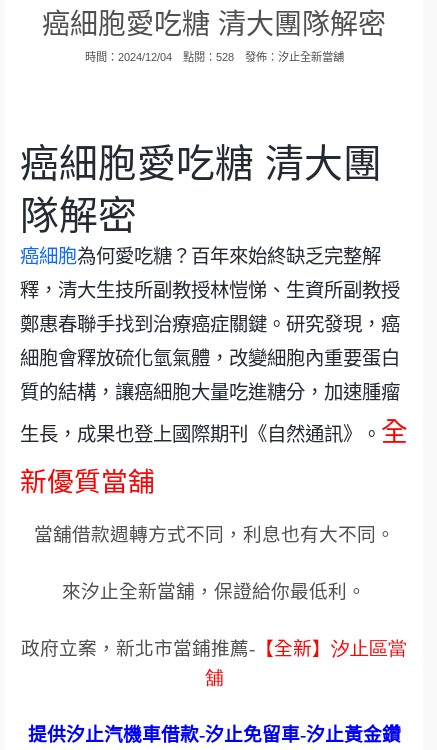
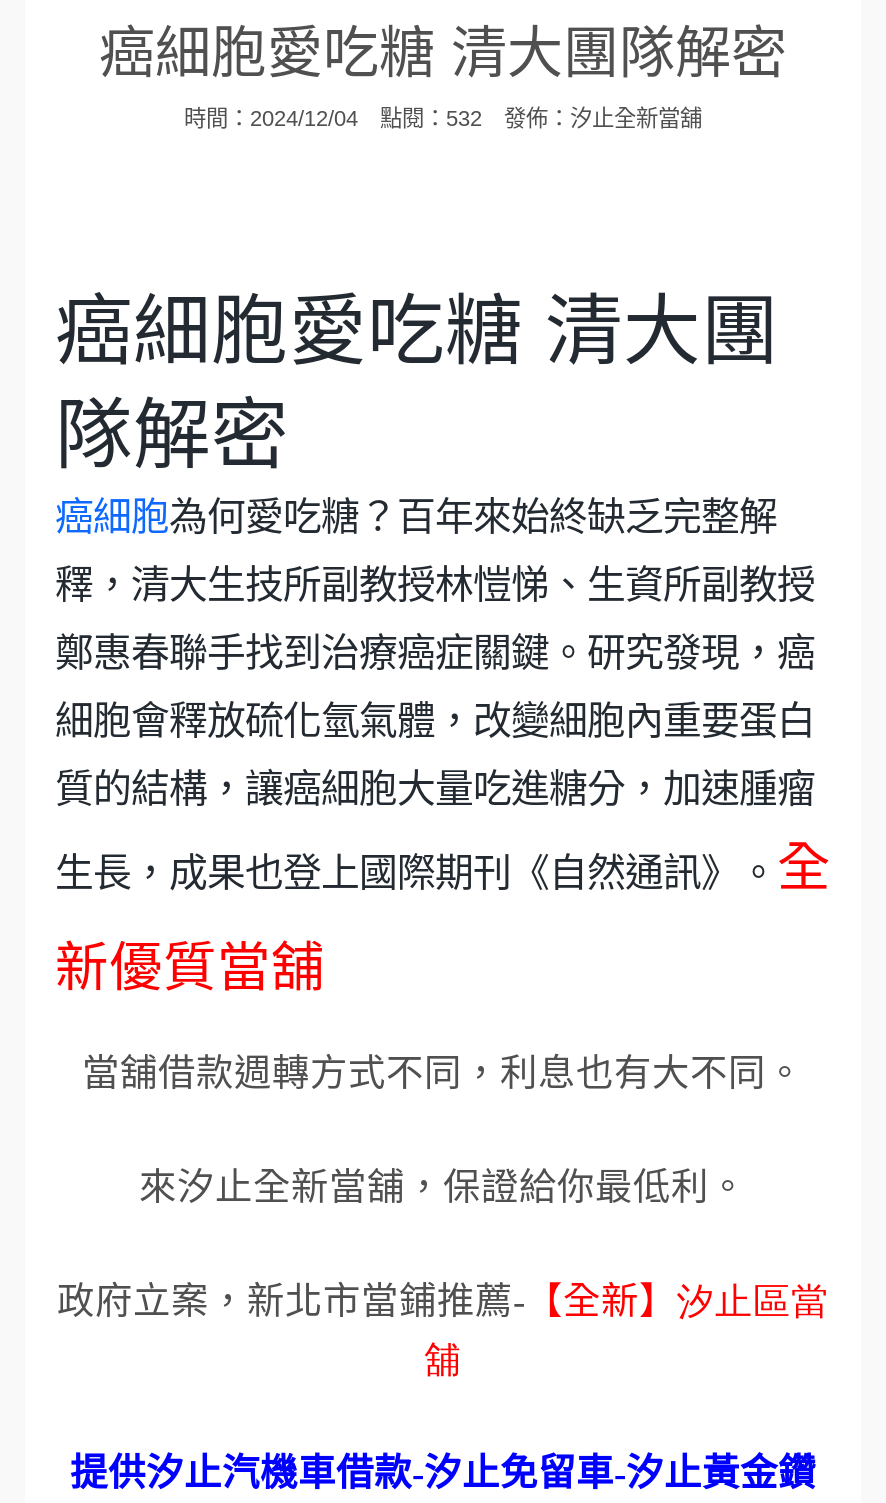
- 時間：2024/12/04 點閱：528 發佈：汐止全新當舖
+ 時間：2024/12/04 點閱：532 發佈：汐止全新當舖
